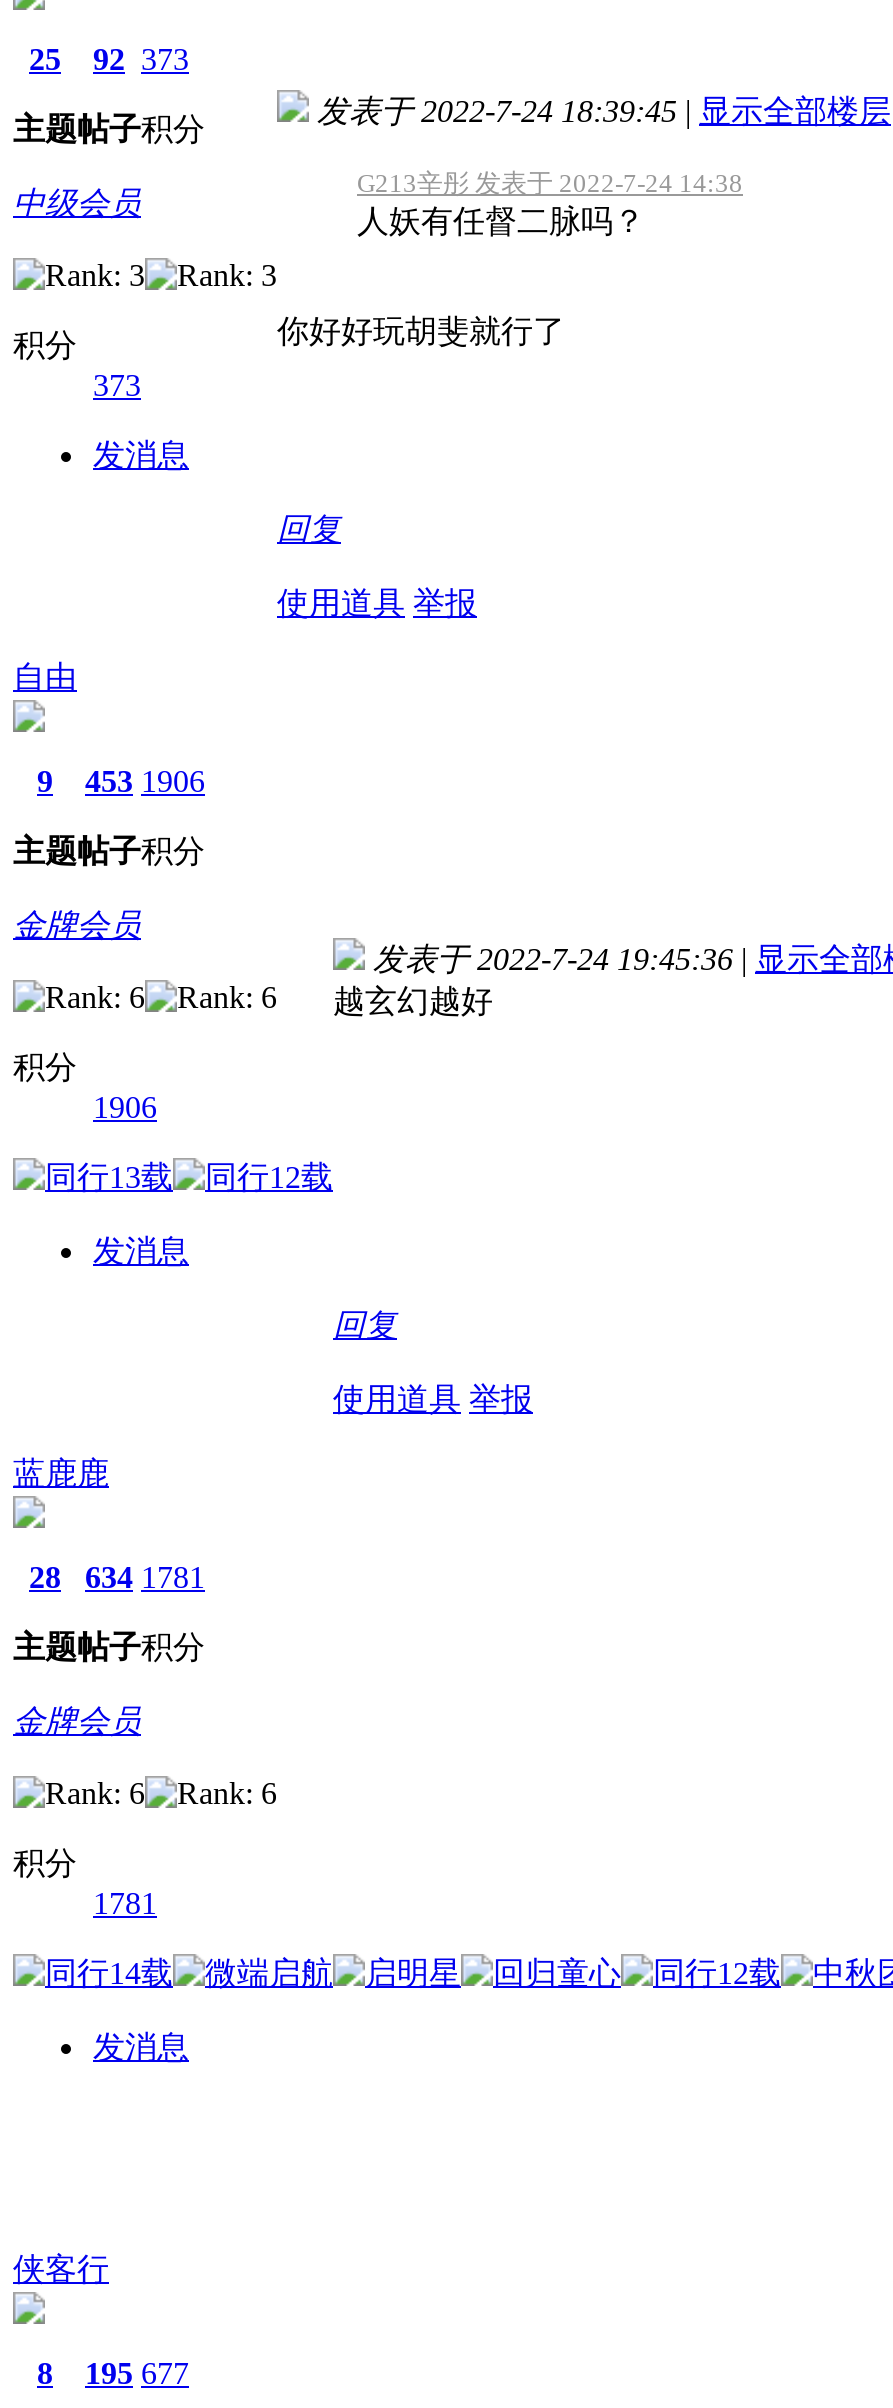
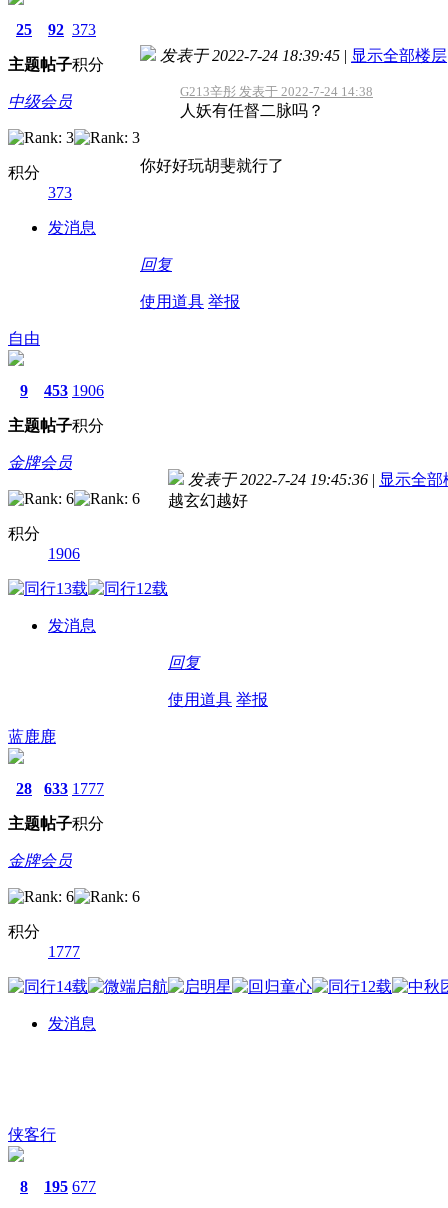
- 634
+ 633

- 1781
+ 1777

- 1781
+ 1777
